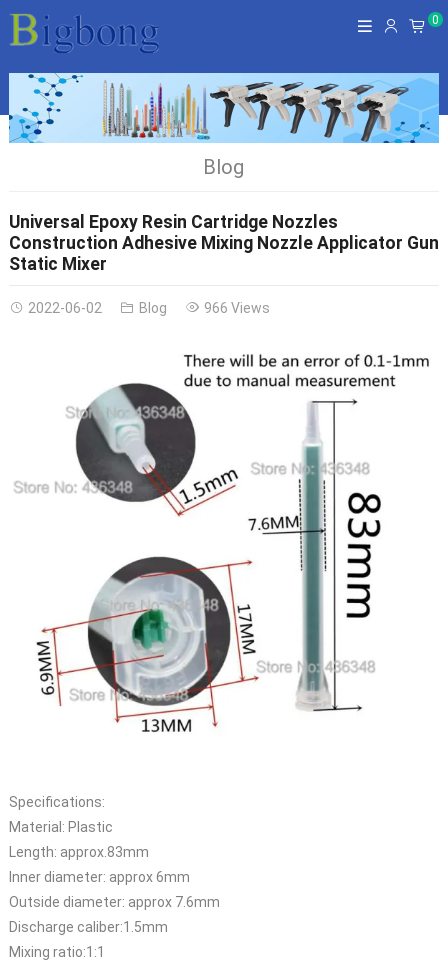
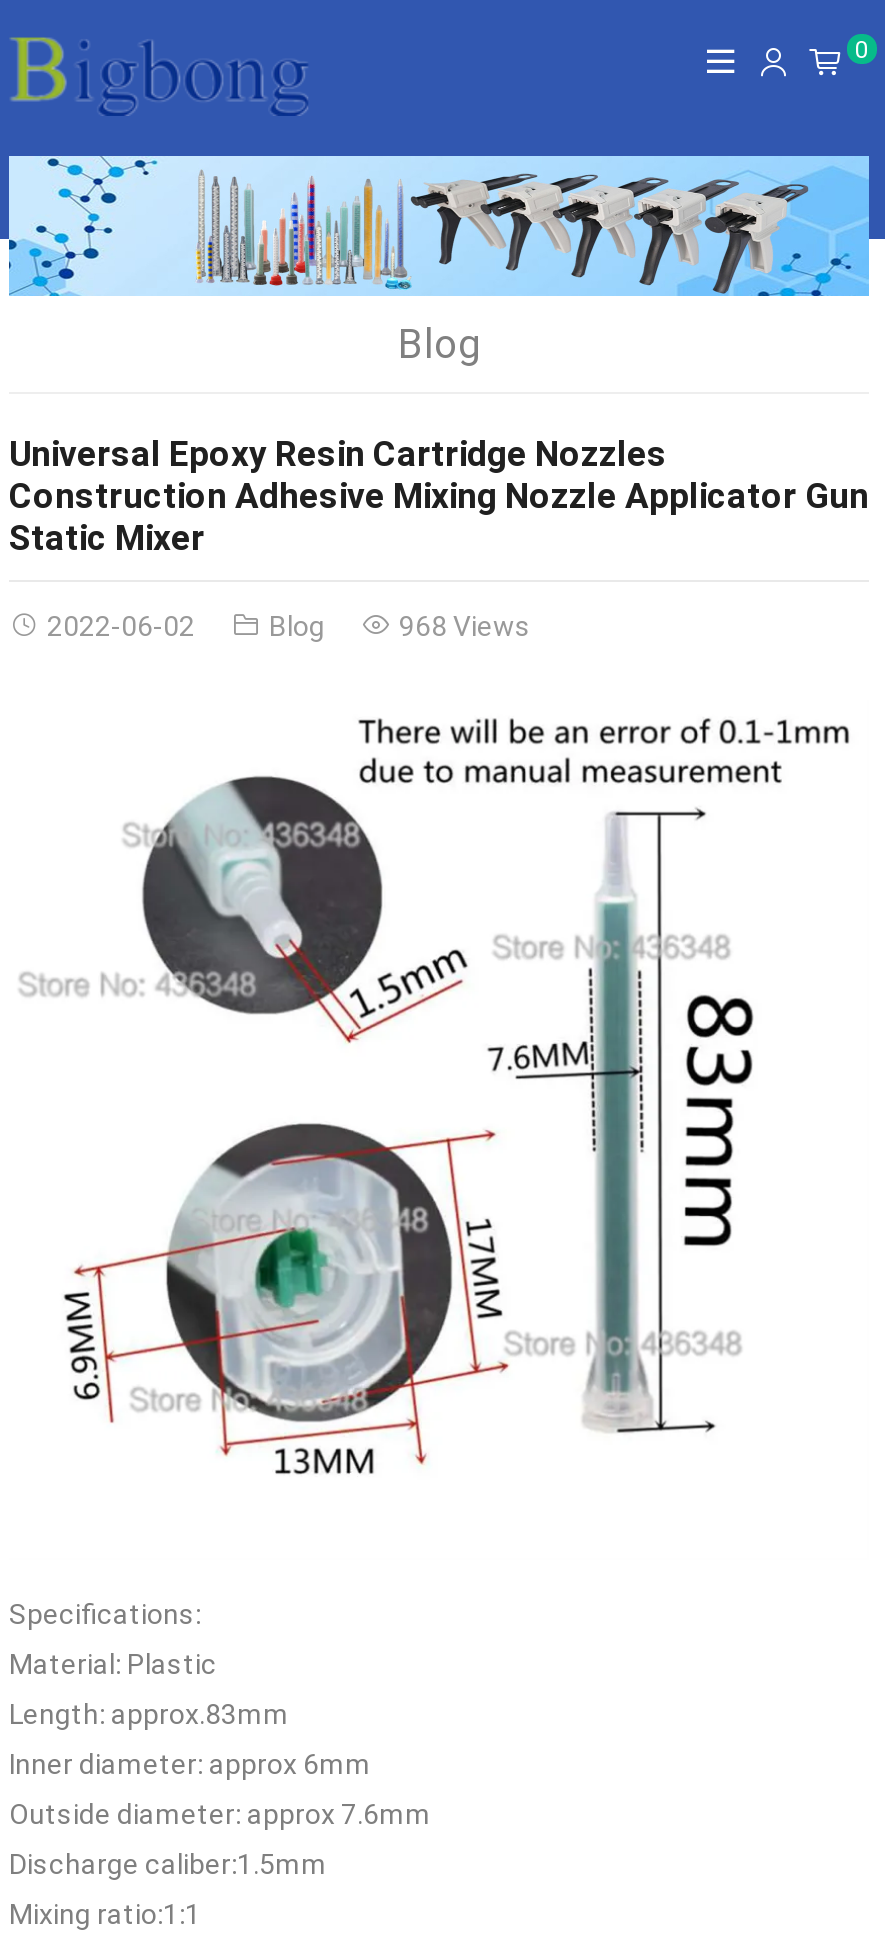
- 966 Views
+ 968 Views
